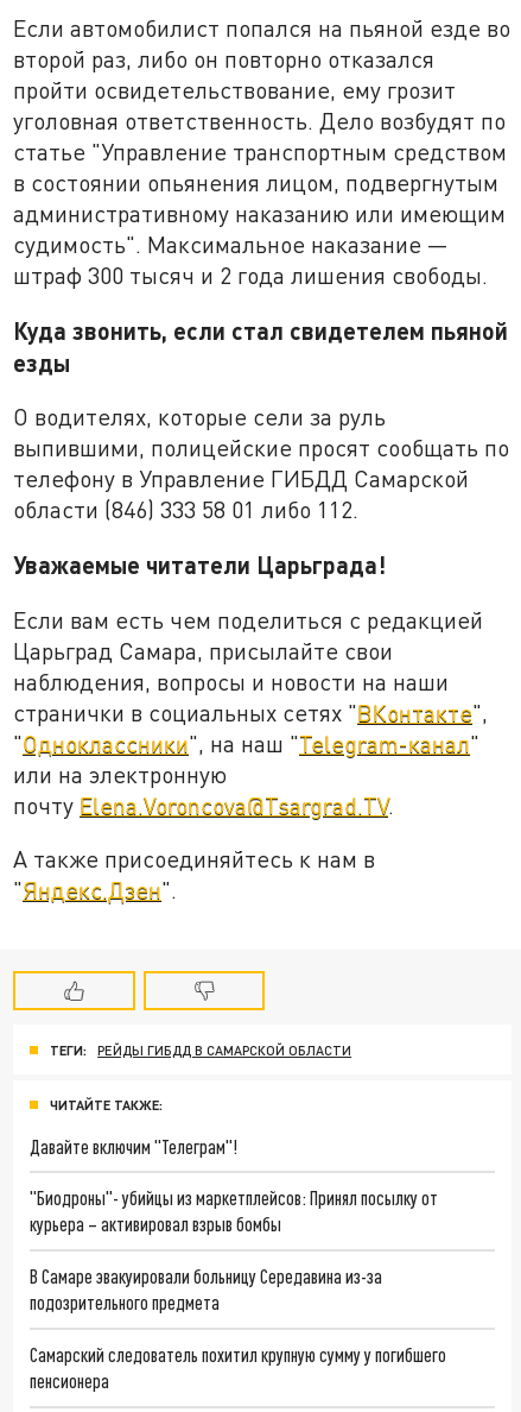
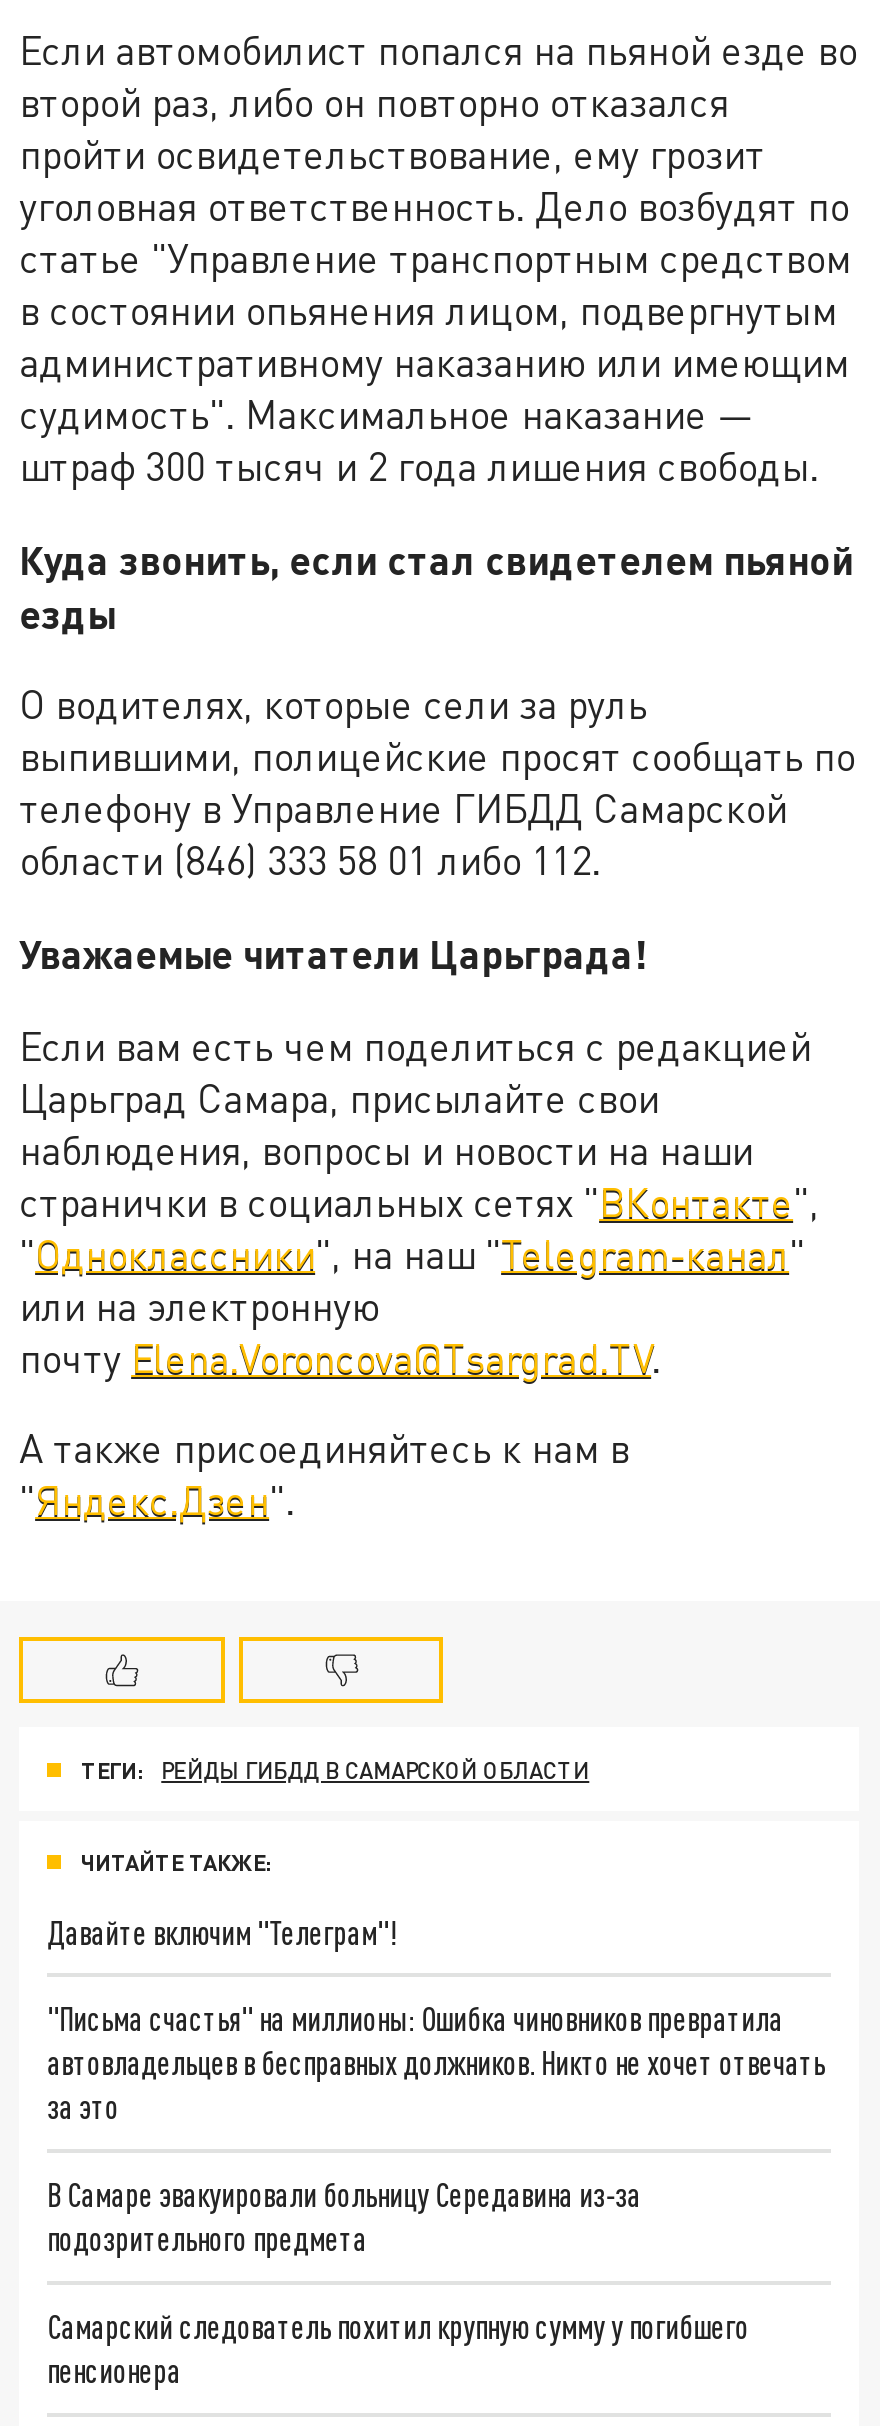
- "Биодроны"- убийцы из маркетплейсов: Принял посылку от
- курьера – активировал взрыв бомбы
+ "Письма счастья" на миллионы: Ошибка чиновников превратила
+ автовладельцев в бесправных должников. Никто не хочет отвечать
+ за это
